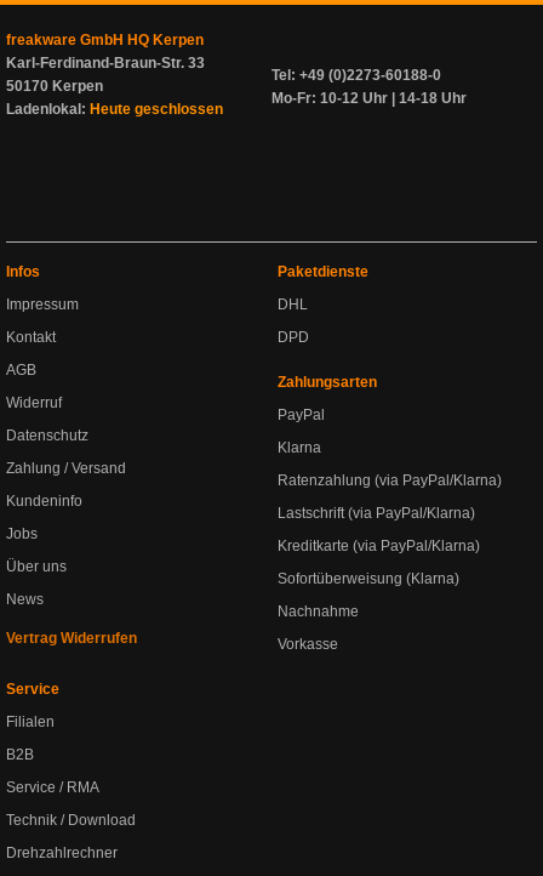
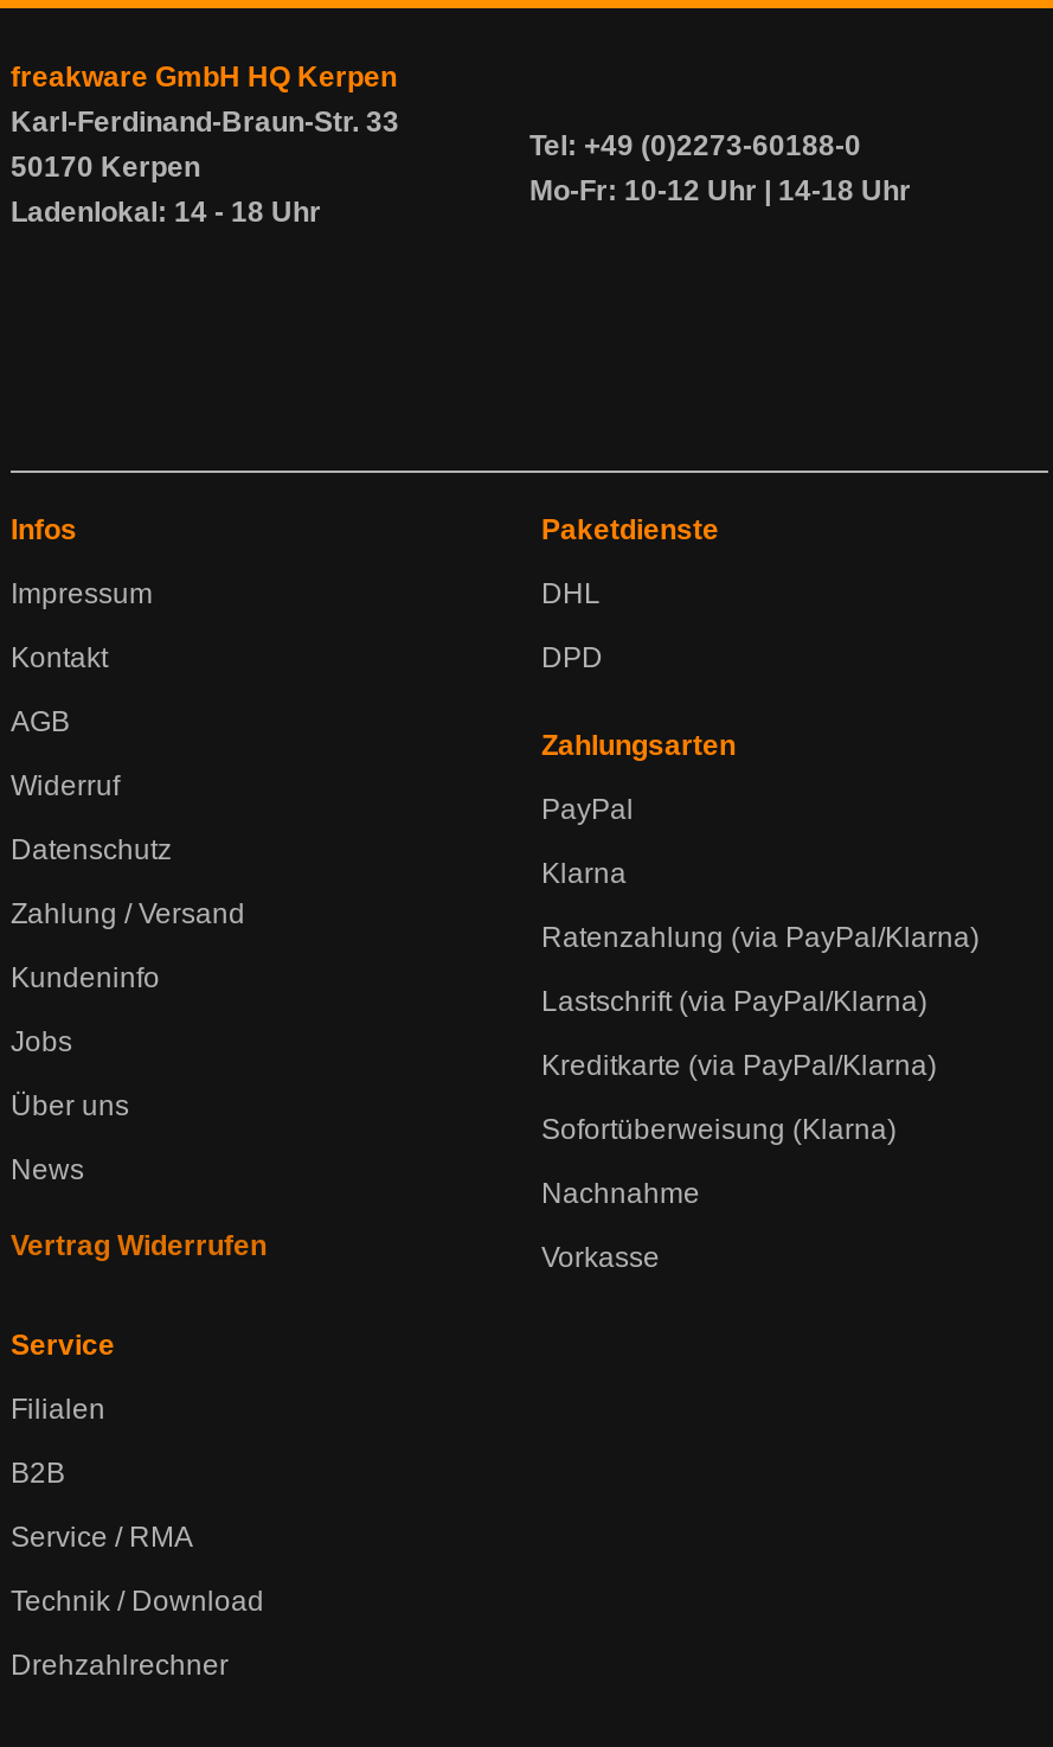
- Ladenlokal: Heute geschlossen
+ Ladenlokal: 14 - 18 Uhr
